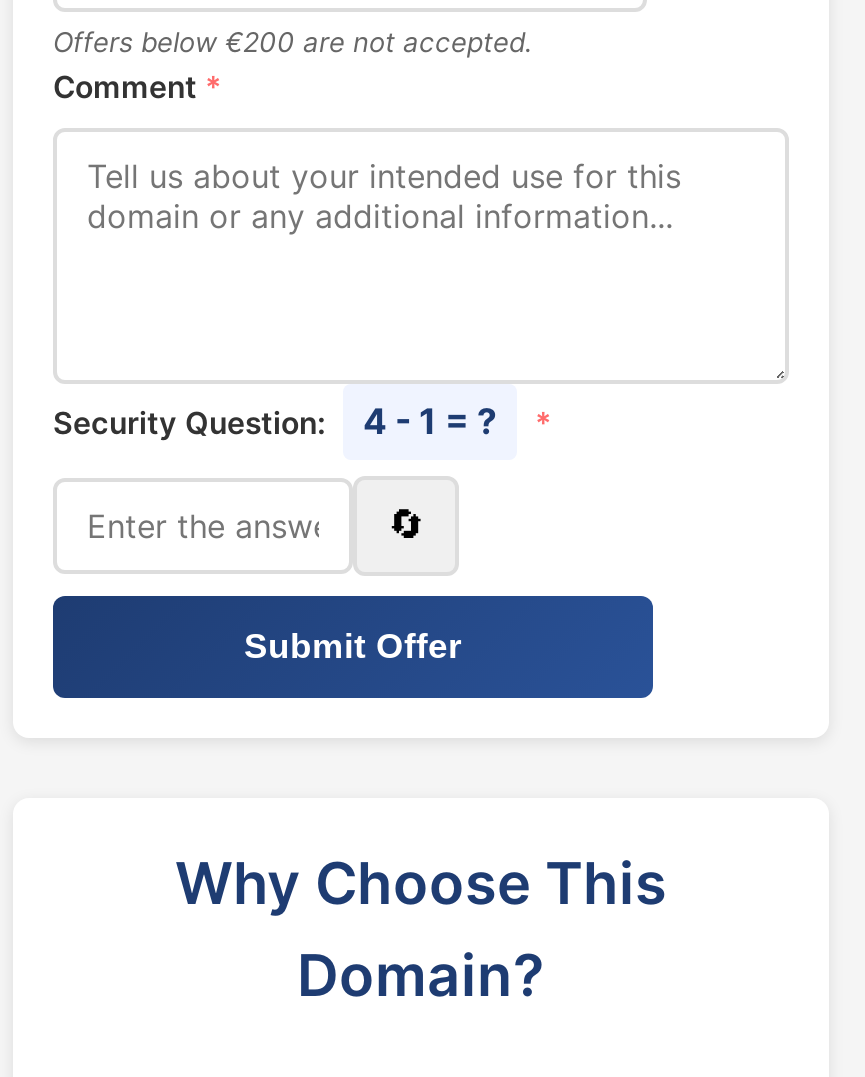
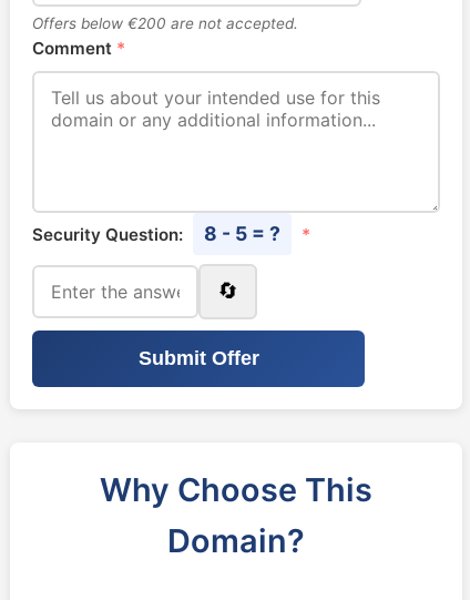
- 4 - 1 = ?
+ 8 - 5 = ?
